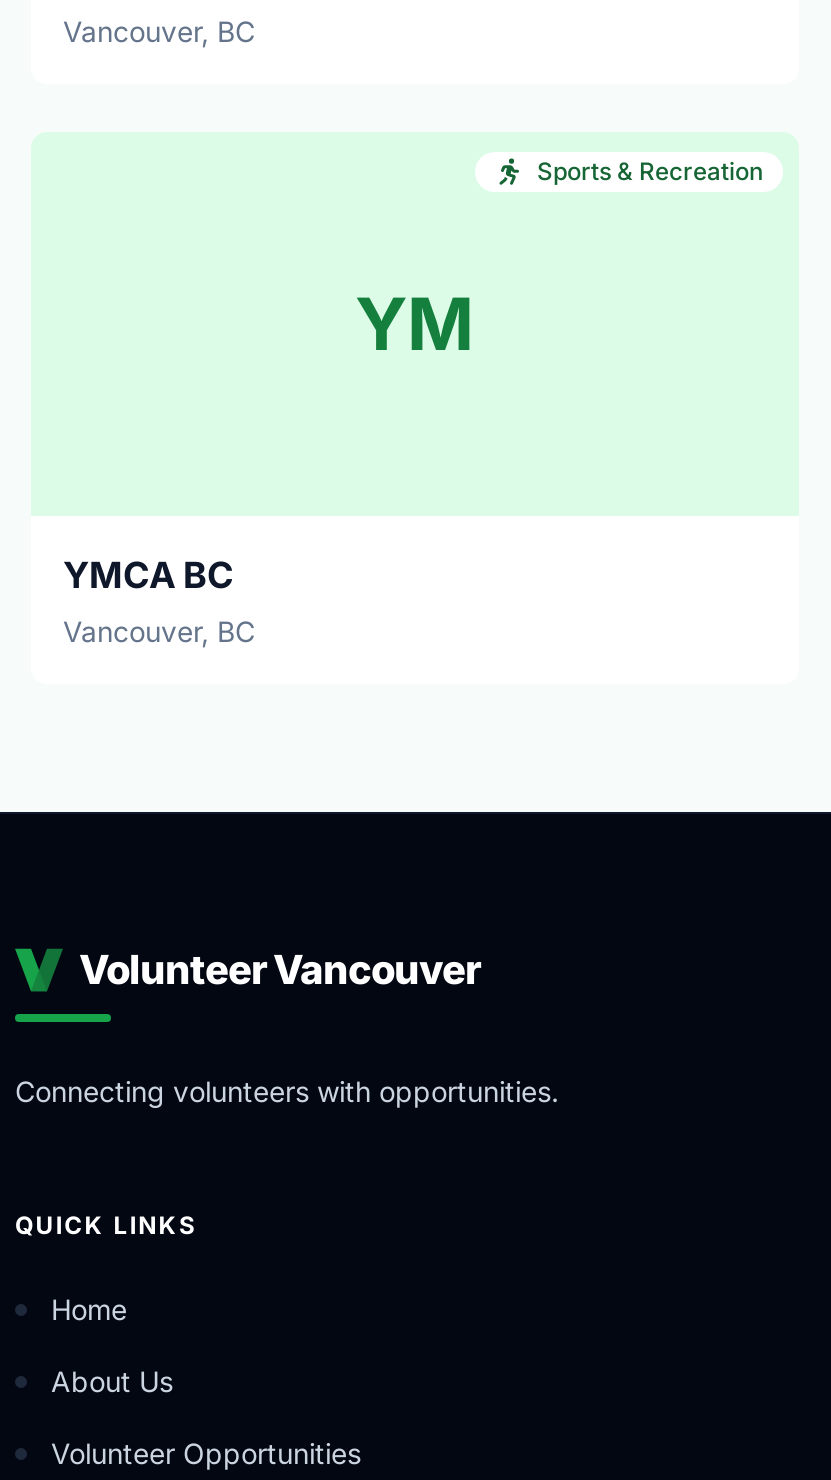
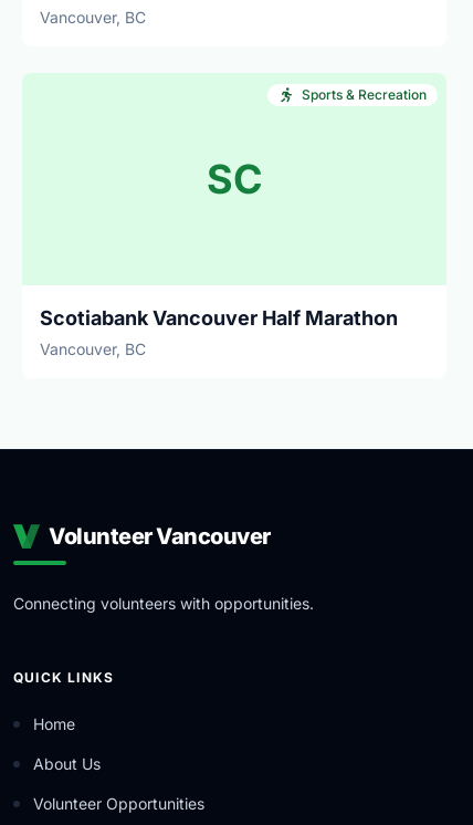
- YM
+ SC

- YMCA BC
+ Scotiabank Vancouver Half Marathon
